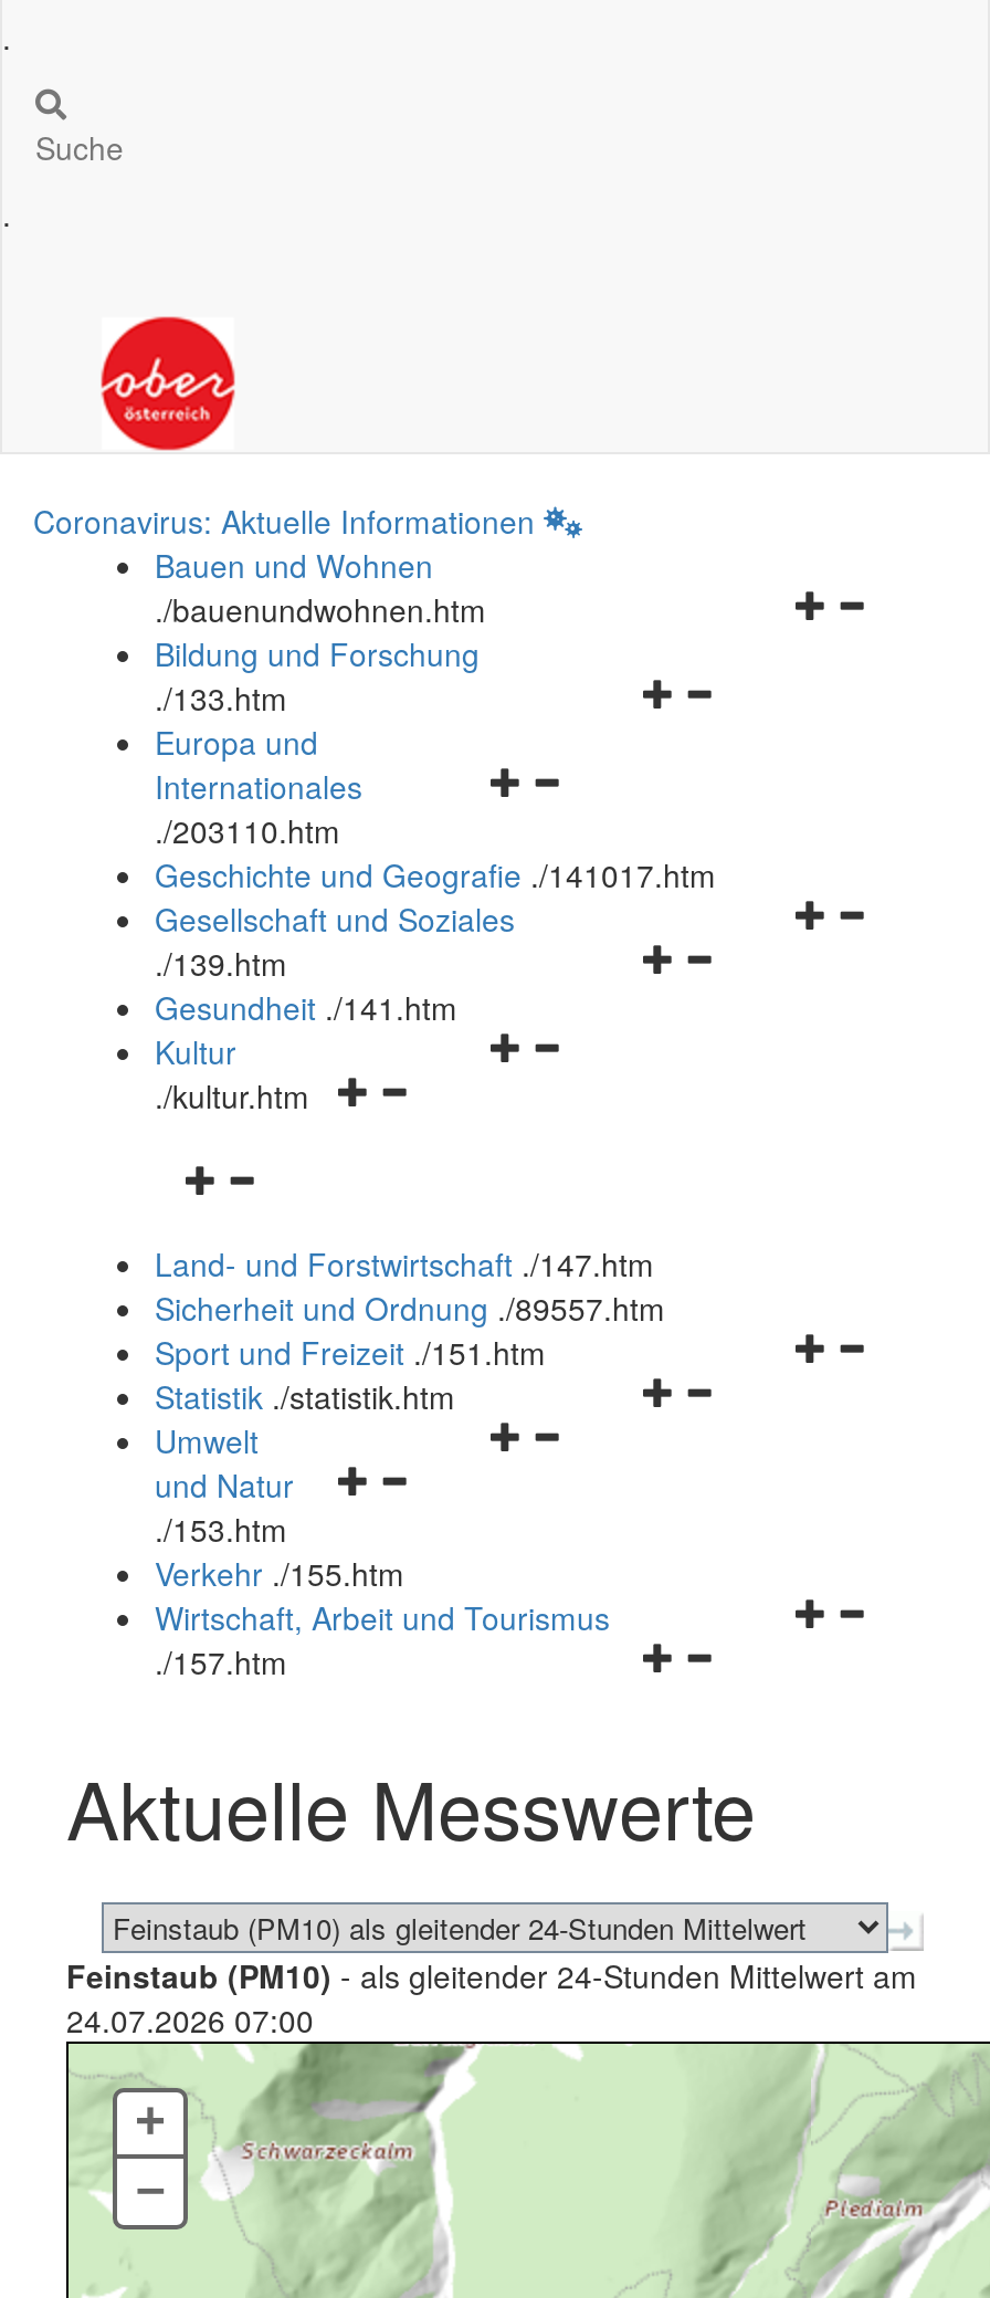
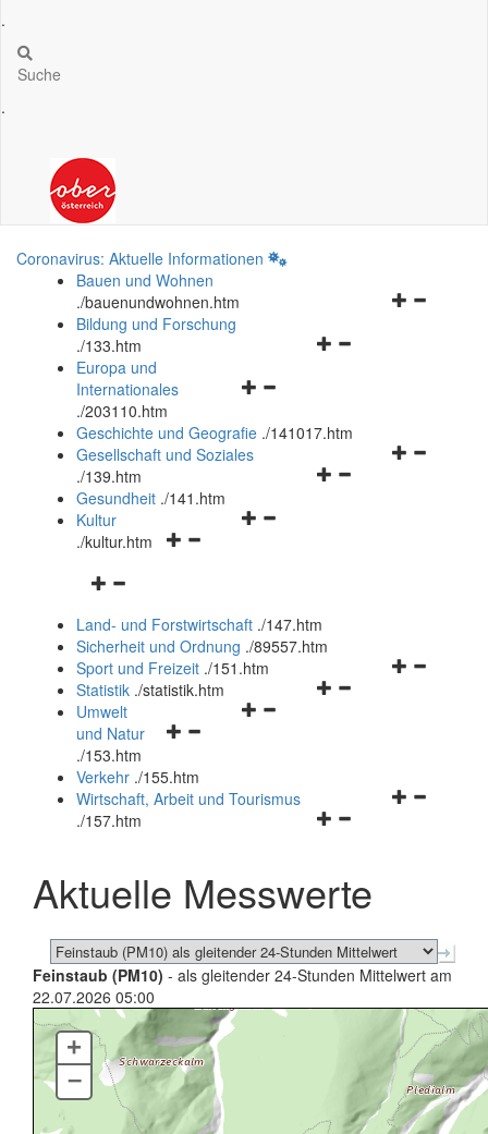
- 24.07.2026 07:00
+ 22.07.2026 05:00
